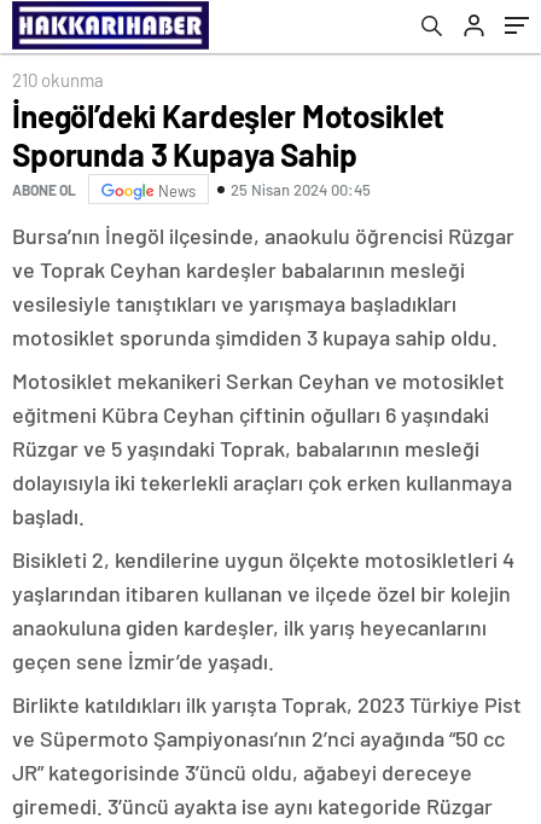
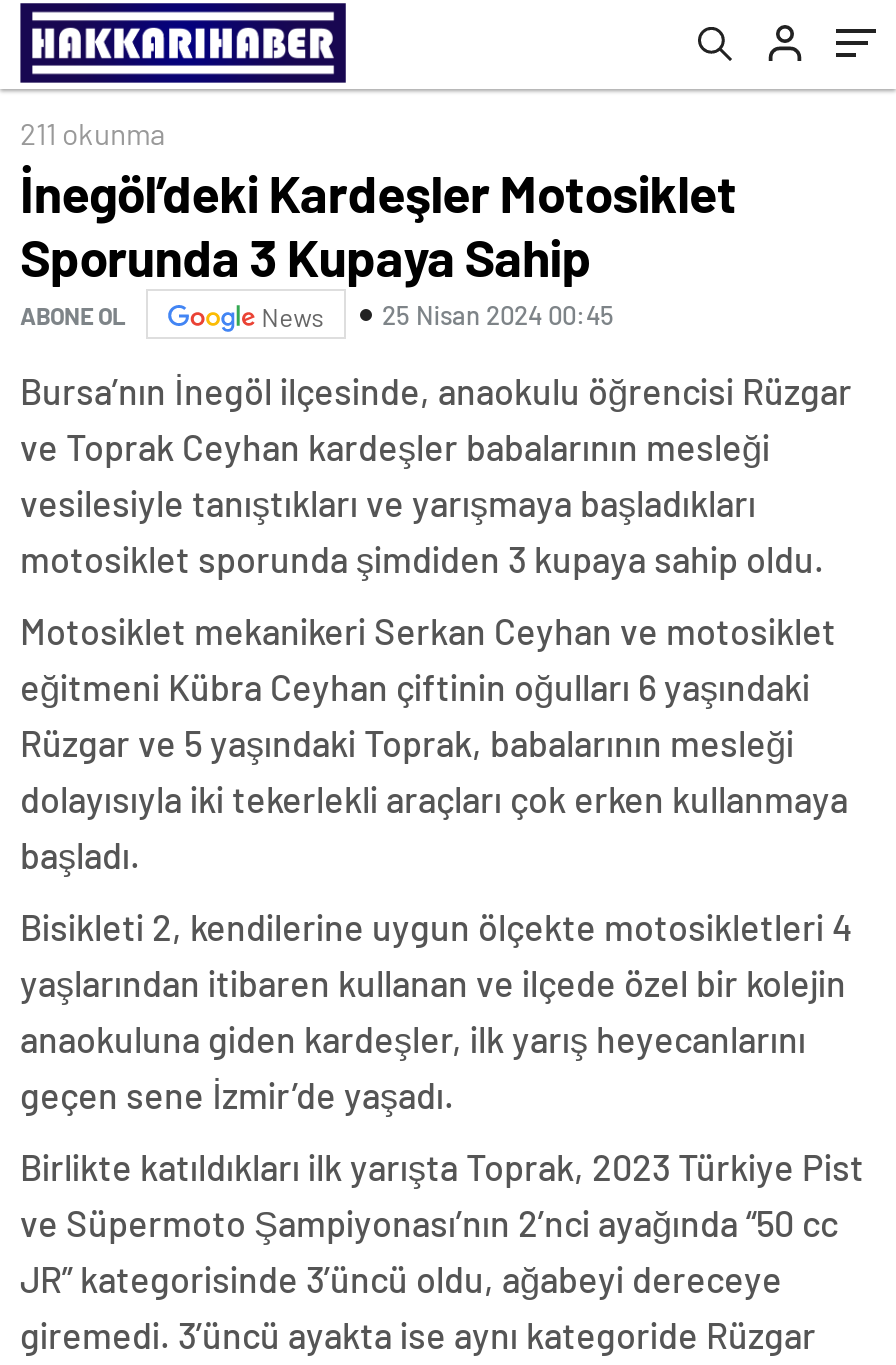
- 210 okunma
+ 211 okunma
